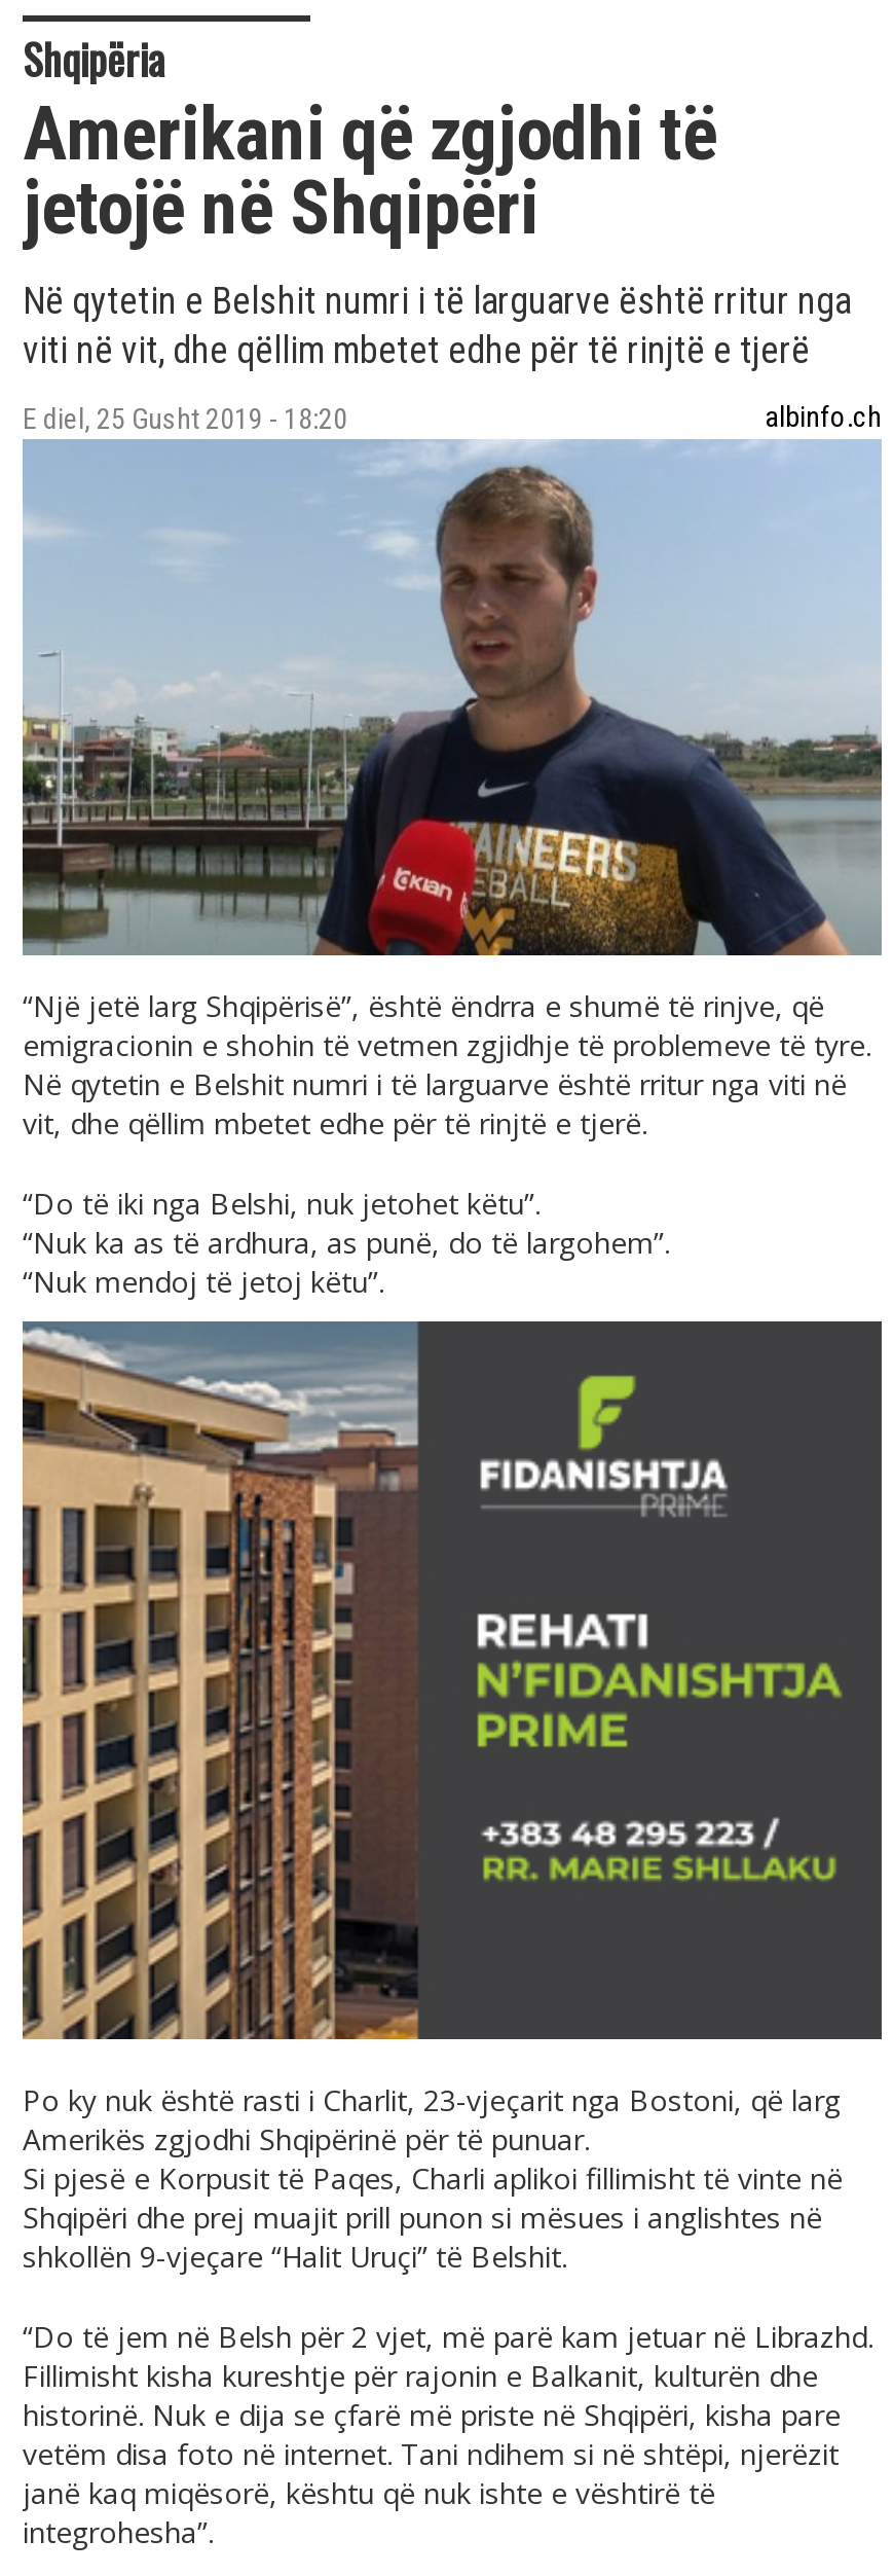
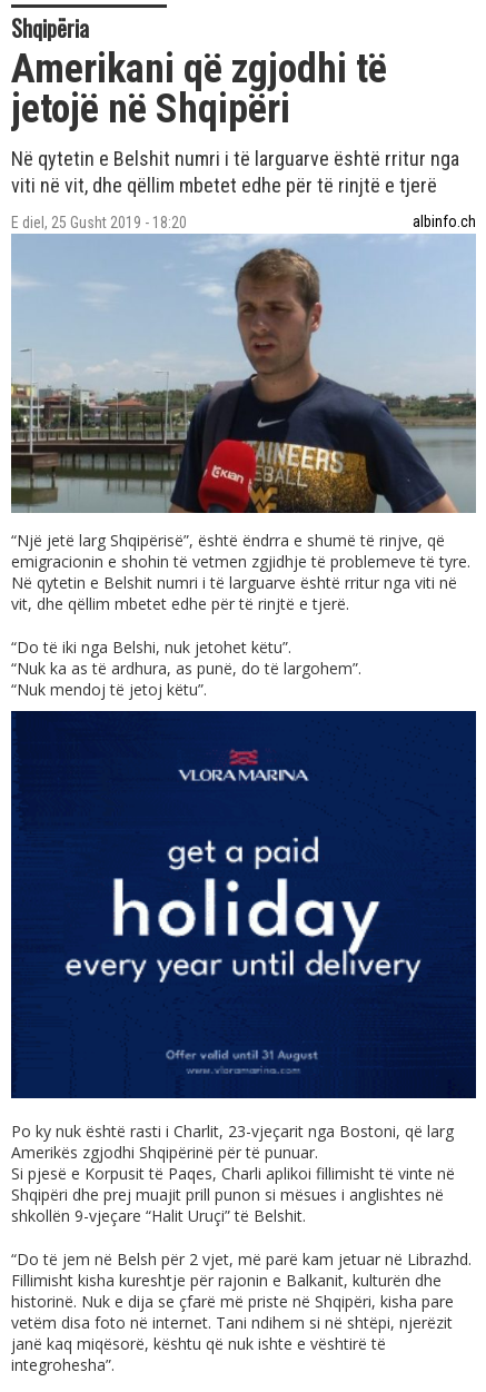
- [image]
+ [image]
